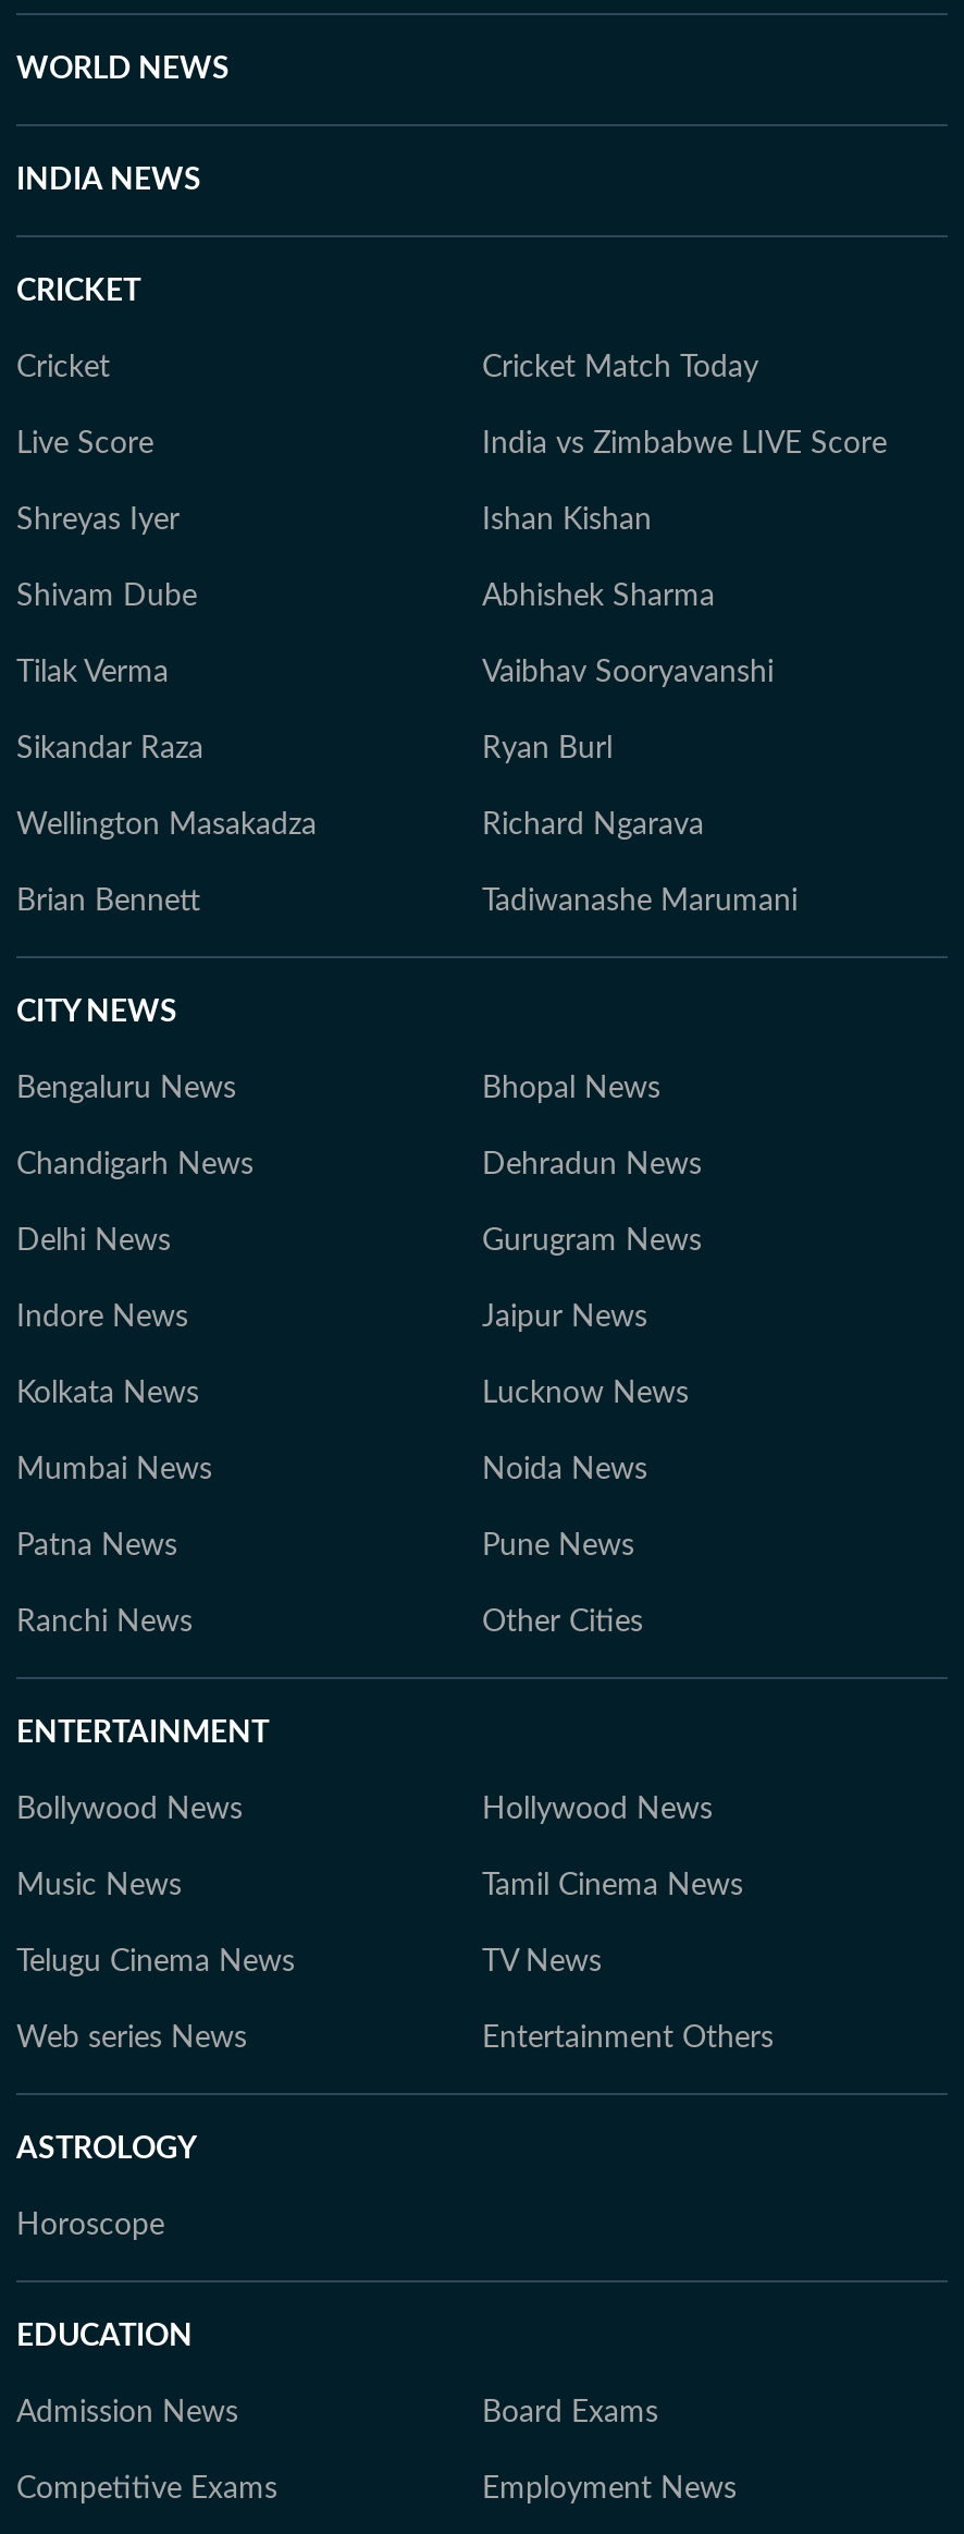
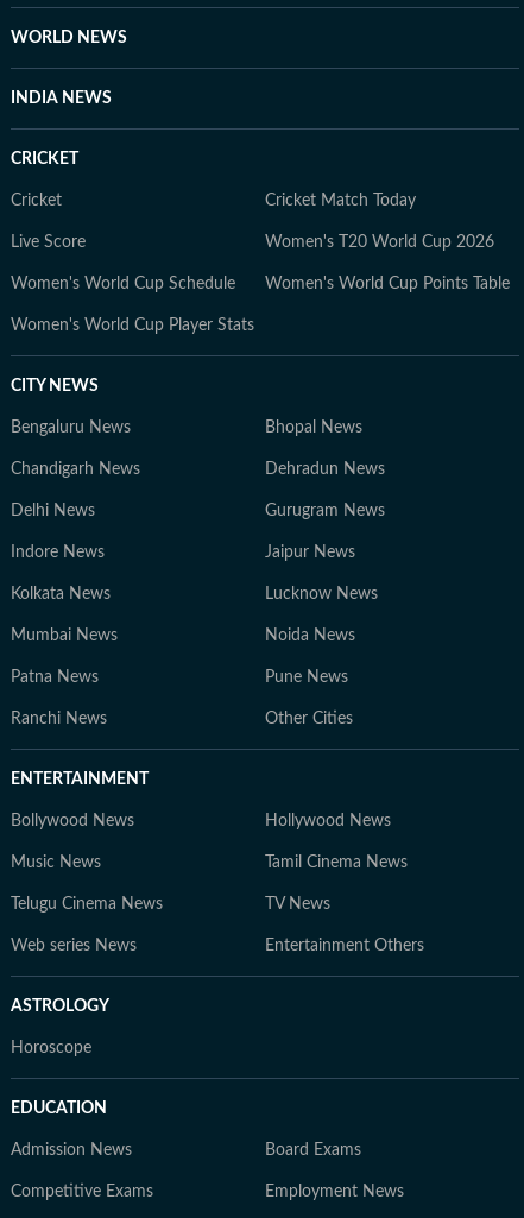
- India vs Zimbabwe LIVE Score
- Shreyas Iyer
- Ishan Kishan
- Shivam Dube
- Abhishek Sharma
- Tilak Verma
- Vaibhav Sooryavanshi
- Sikandar Raza
- Ryan Burl
- Wellington Masakadza
- Richard Ngarava
- Brian Bennett
- Tadiwanashe Marumani
+ Women's T20 World Cup 2026
+ Women's World Cup Schedule
+ Women's World Cup Points Table
+ Women's World Cup Player Stats
